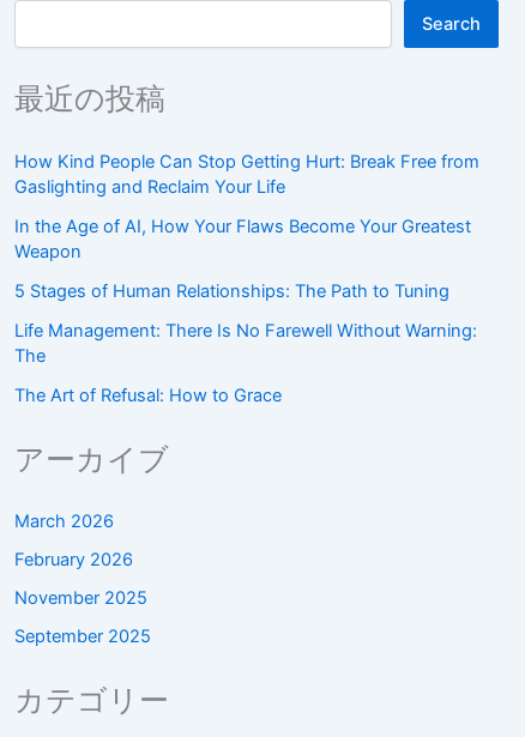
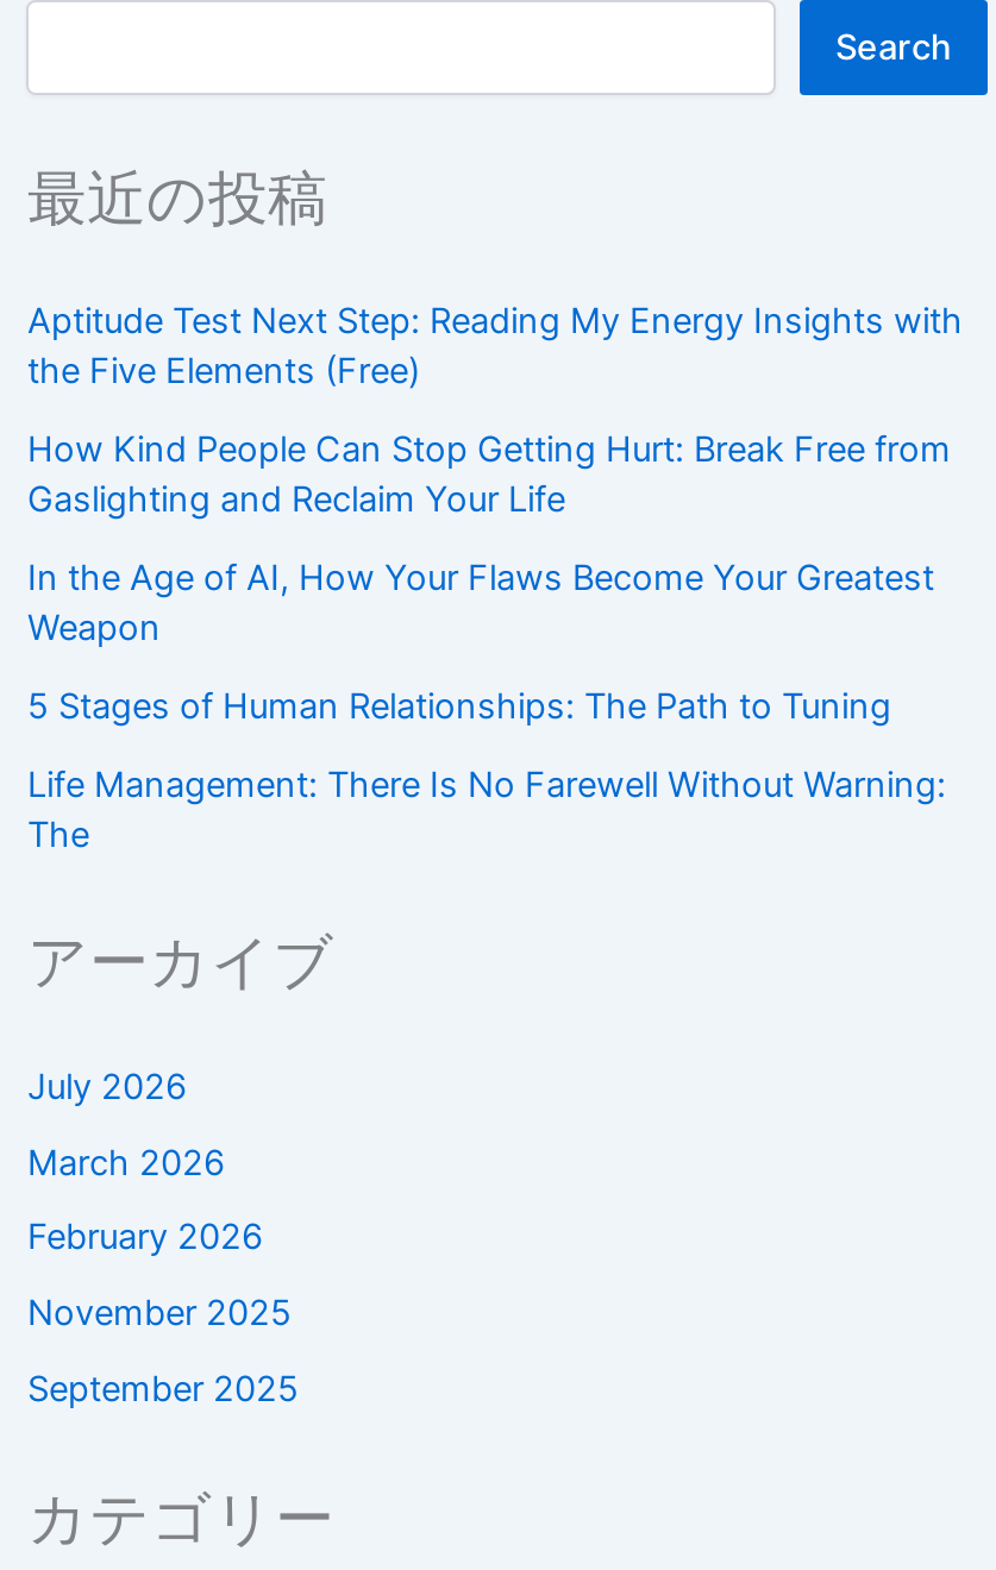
+ Aptitude Test Next Step: Reading My Energy Insights with
+ the Five Elements (Free)

- The Art of Refusal: How to Grace

+ July 2026
